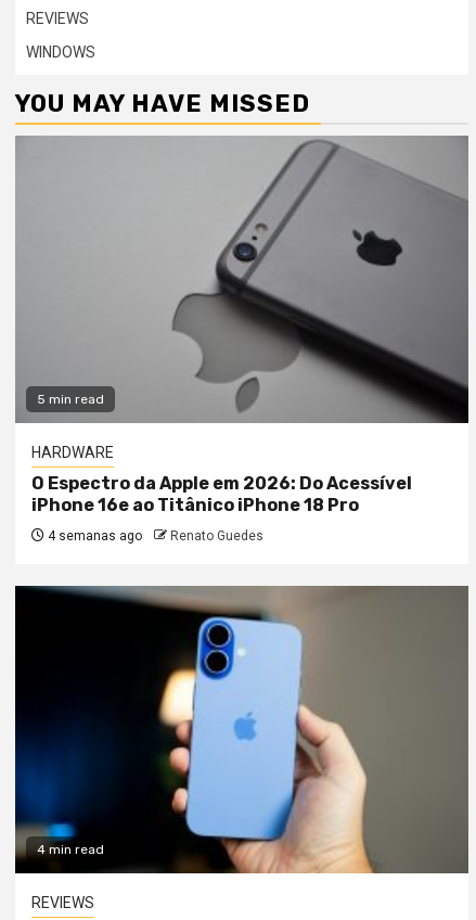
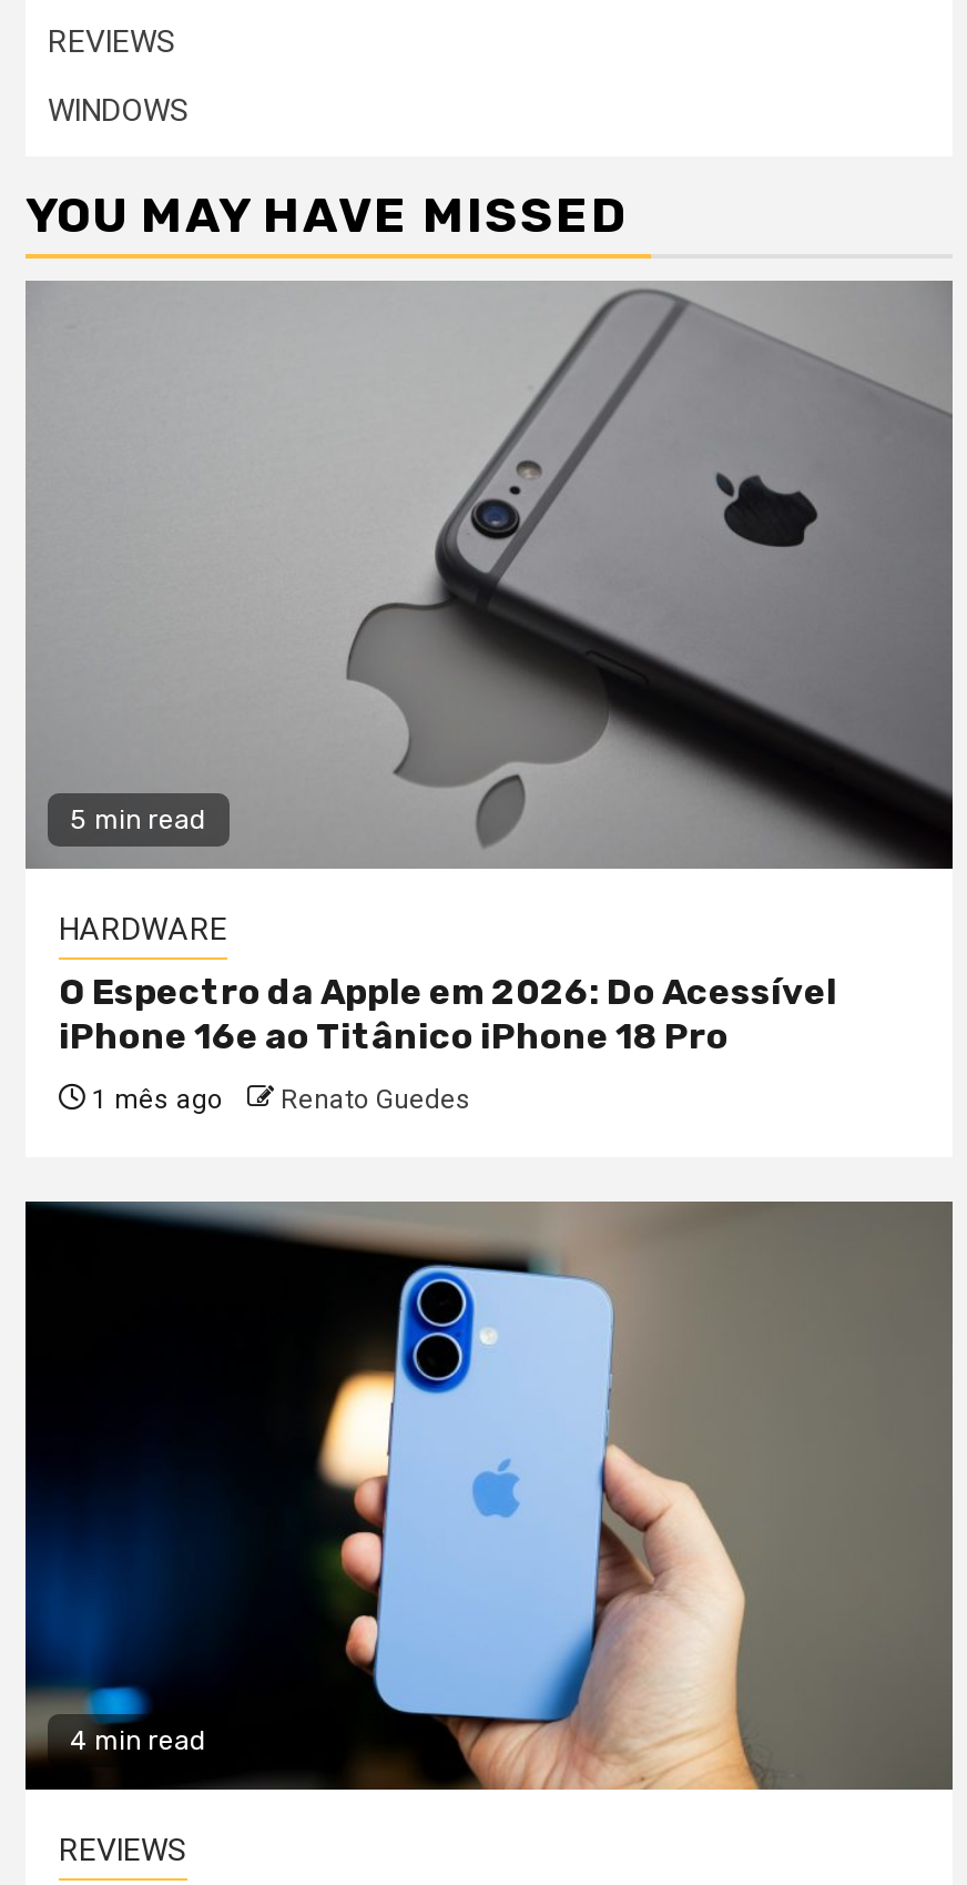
- 4 semanas ago Renato Guedes
+ 1 mês ago Renato Guedes
